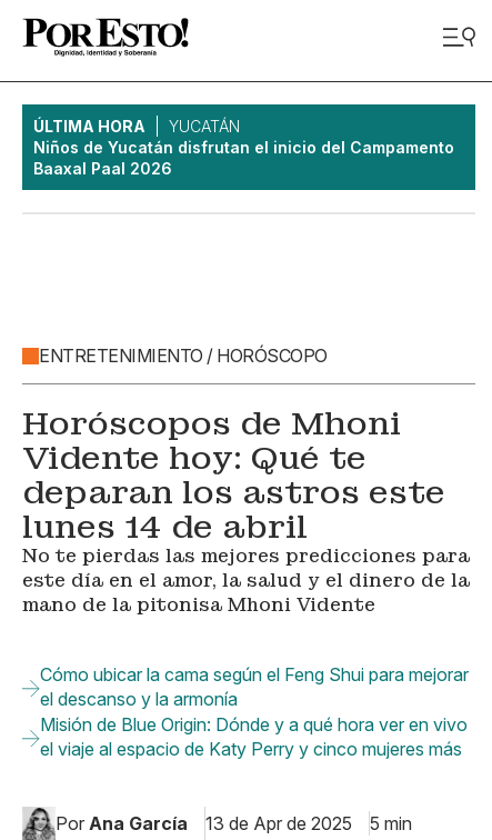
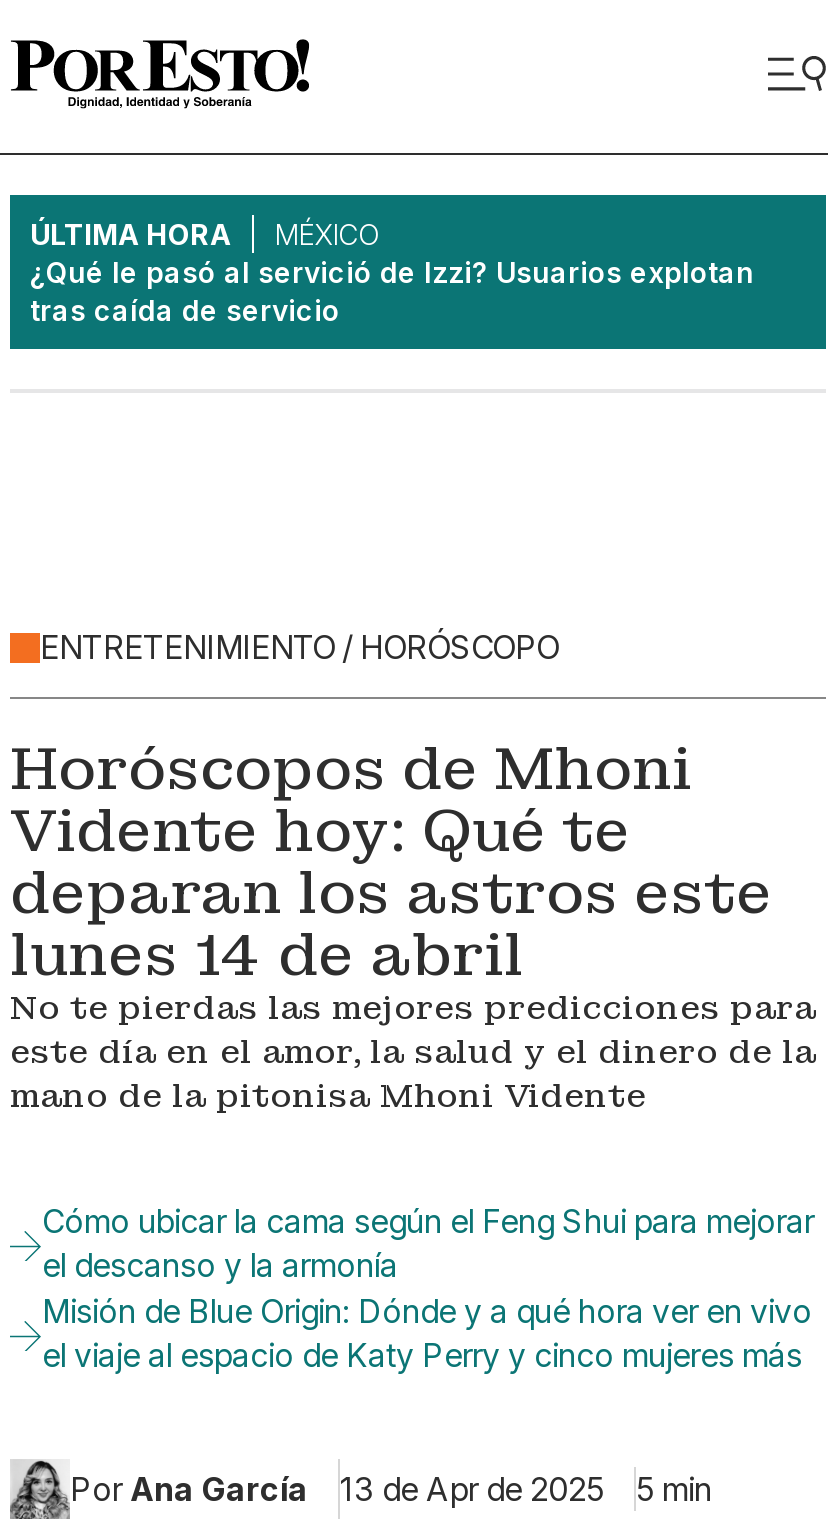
- YUCATÁN
- Niños de Yucatán disfrutan el inicio del Campamento
- Baaxal Paal 2026
+ MÉXICO
+ ¿Qué le pasó al servició de Izzi? Usuarios explotan
+ tras caída de servicio
